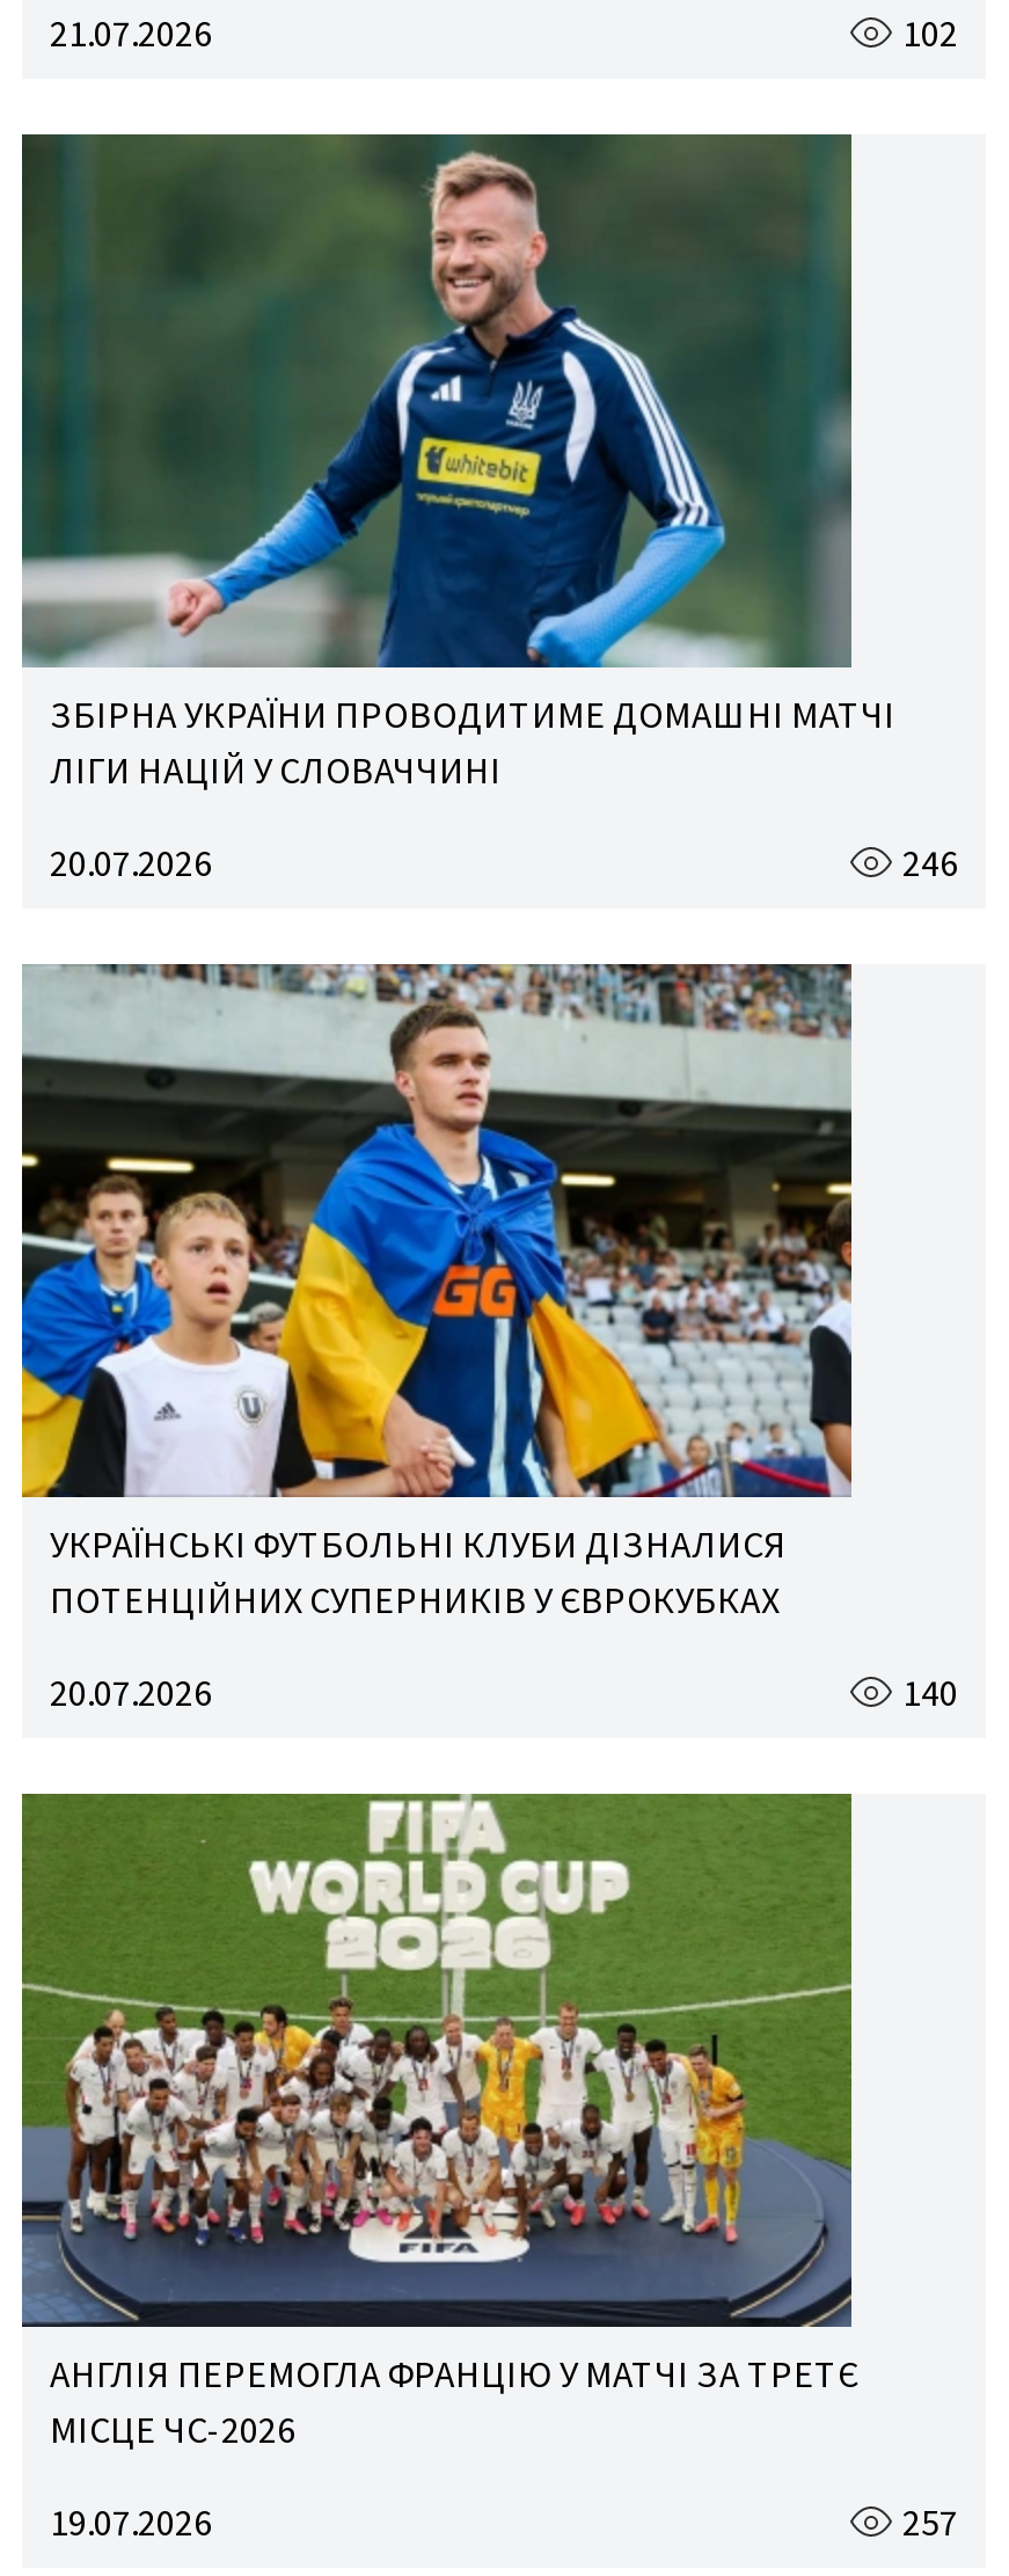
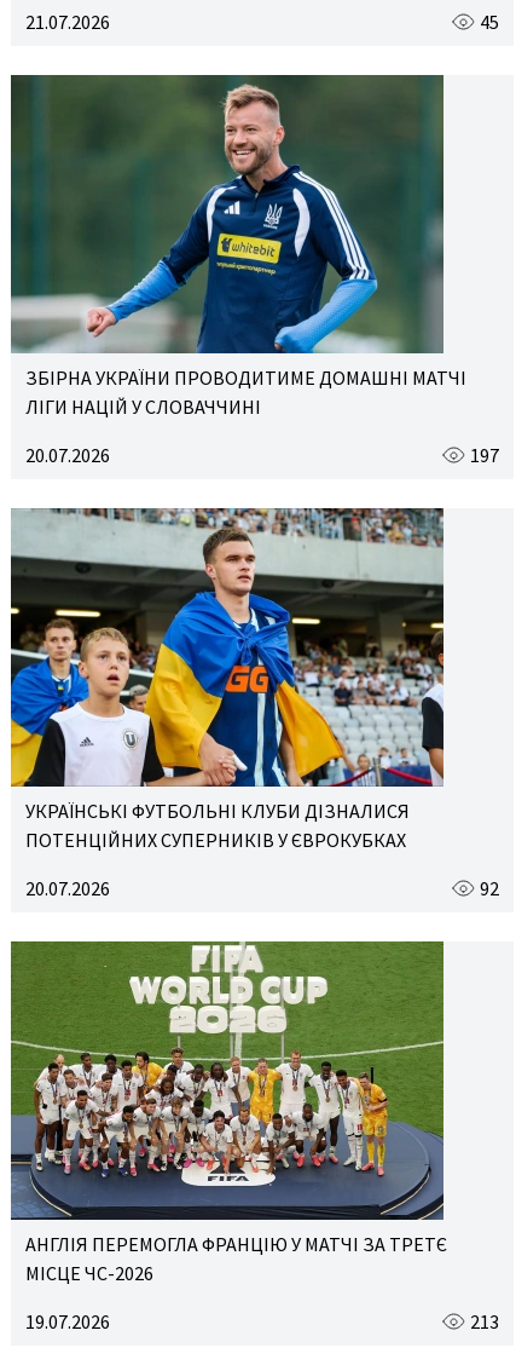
- 102
+ 45

- 246
+ 197

- 140
+ 92

- 257
+ 213
